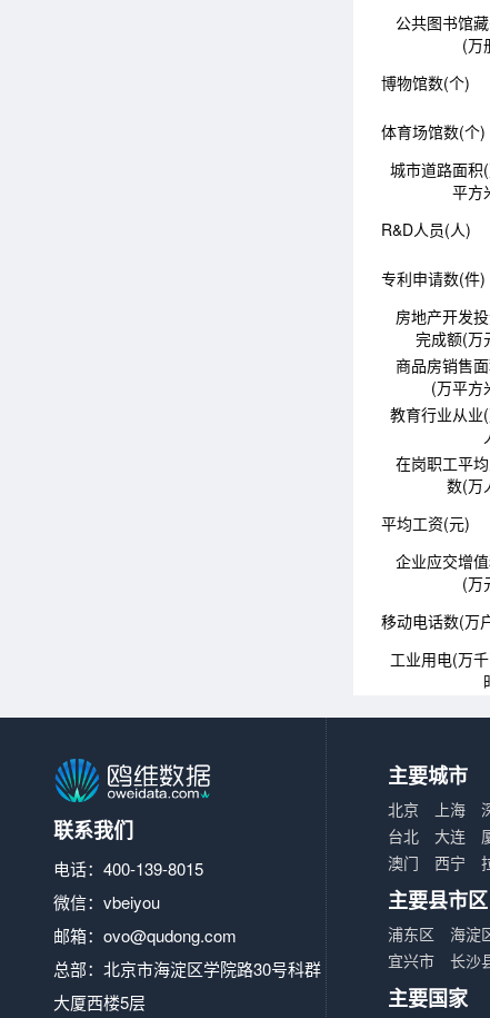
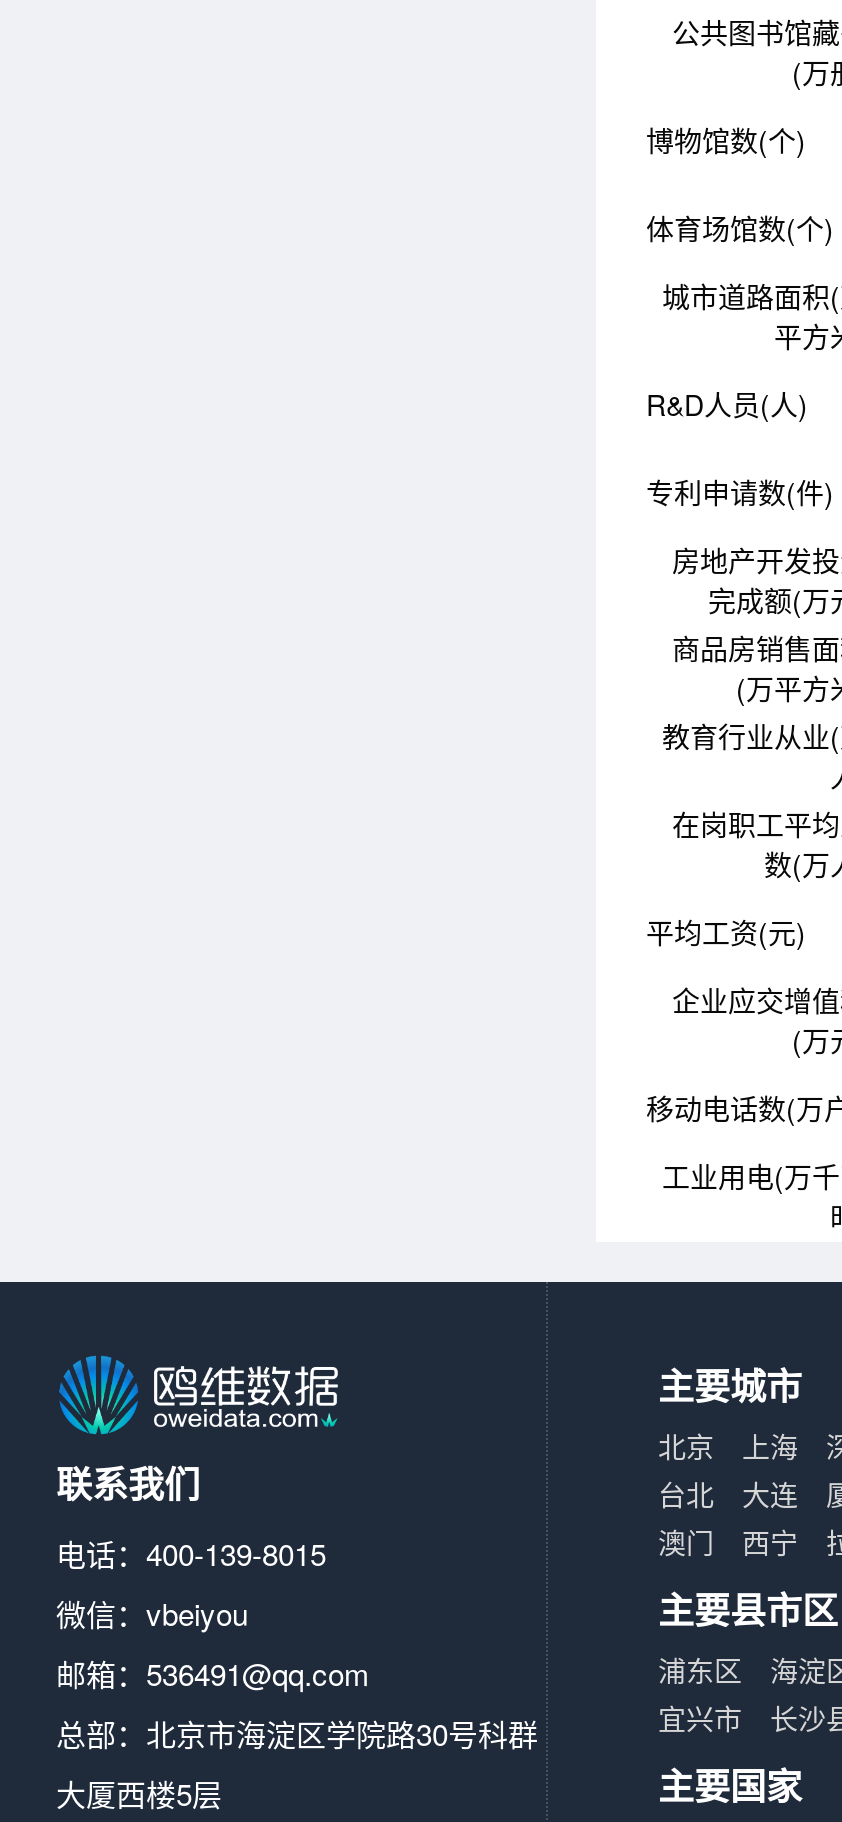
- 邮箱：ovo@qudong.com
+ 邮箱：536491@qq.com
